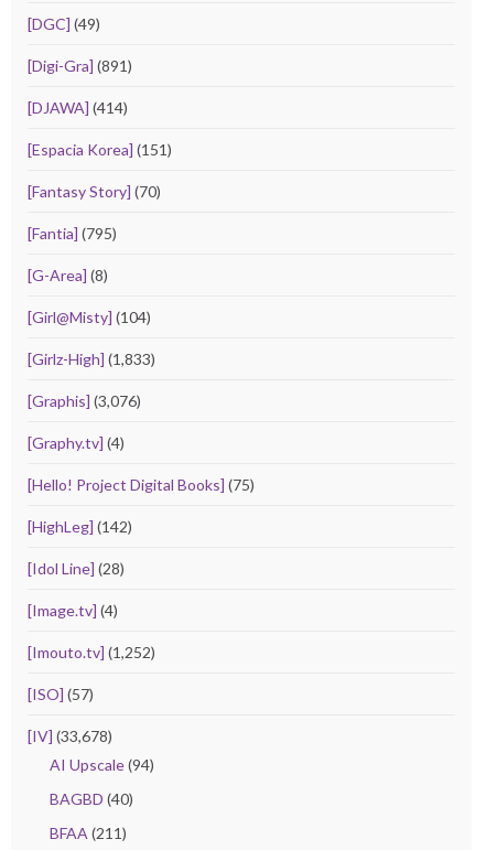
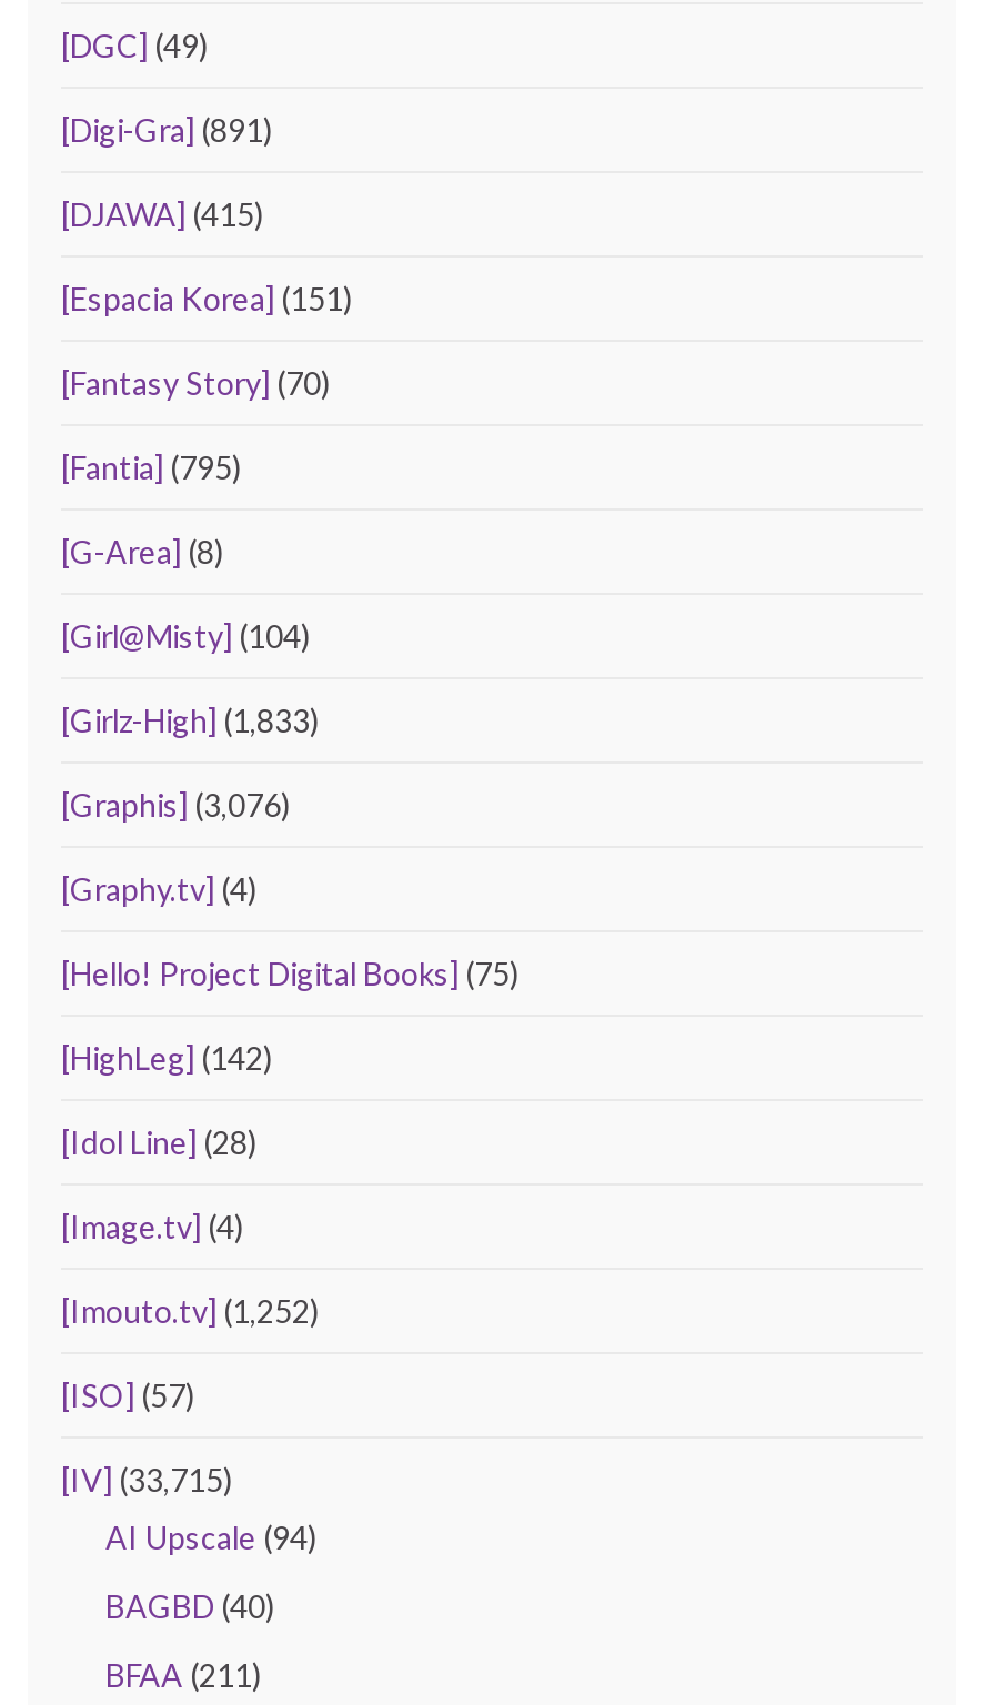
- [DJAWA] (414)
+ [DJAWA] (415)

- [IV] (33,678)
+ [IV] (33,715)
